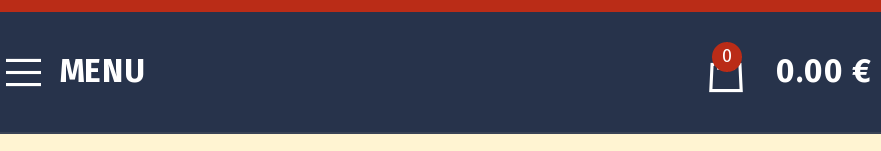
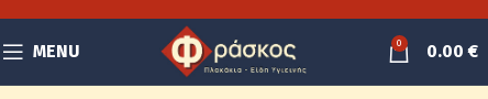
+ [image]
